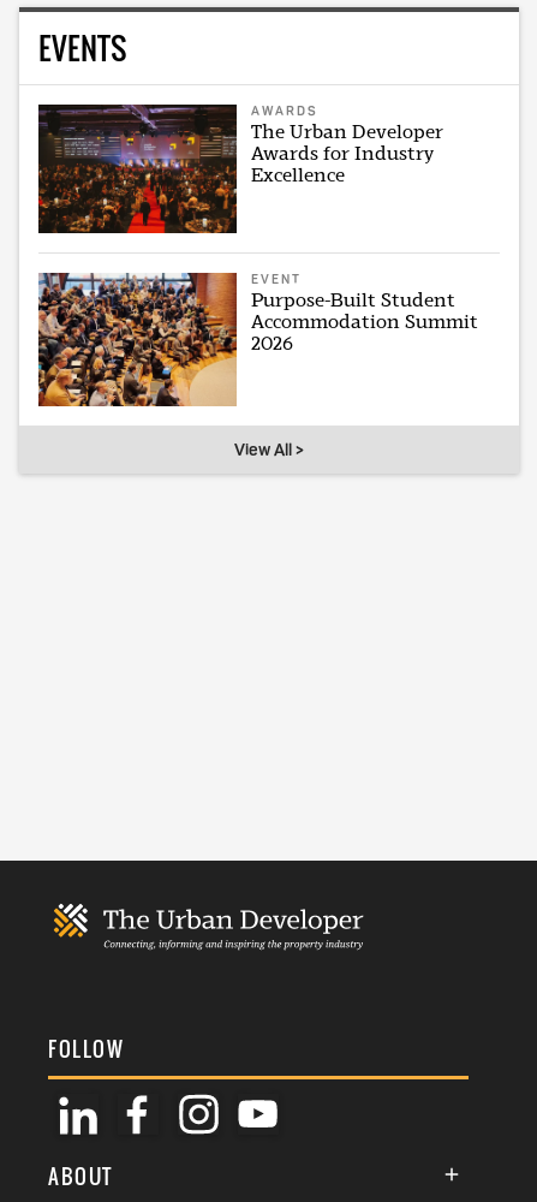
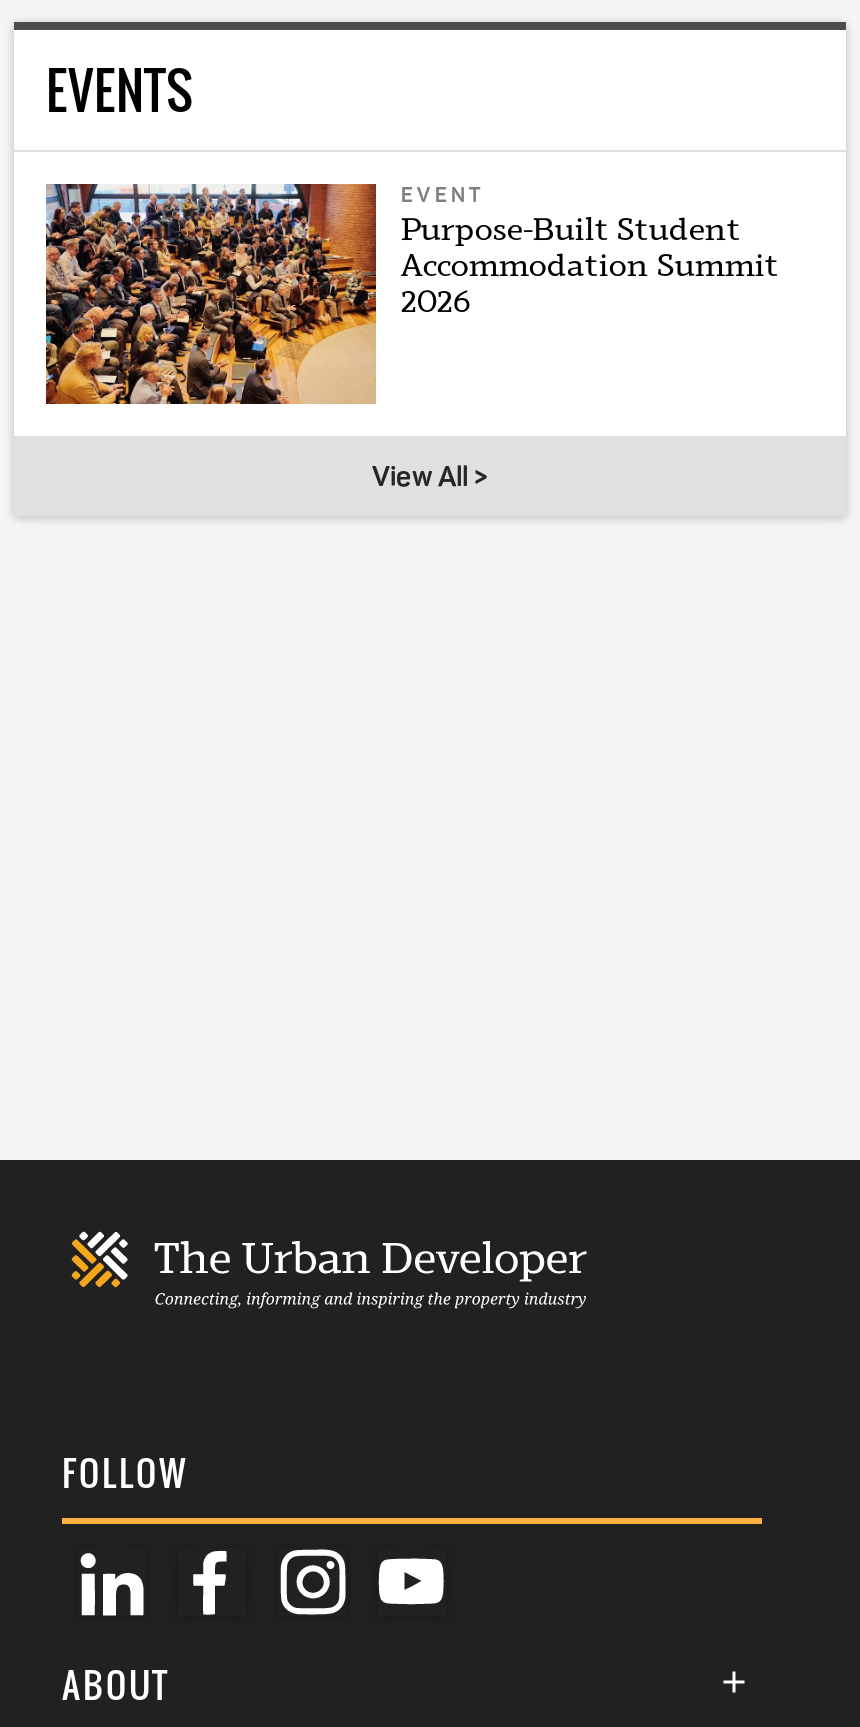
- [image]
- AWARDS
- The Urban Developer
- Awards for Industry
- Excellence
